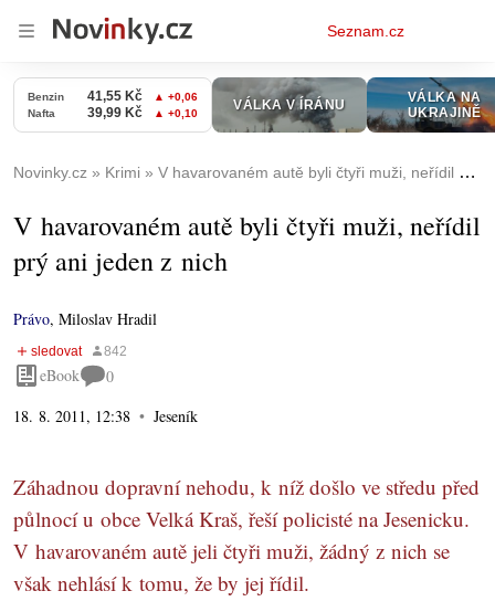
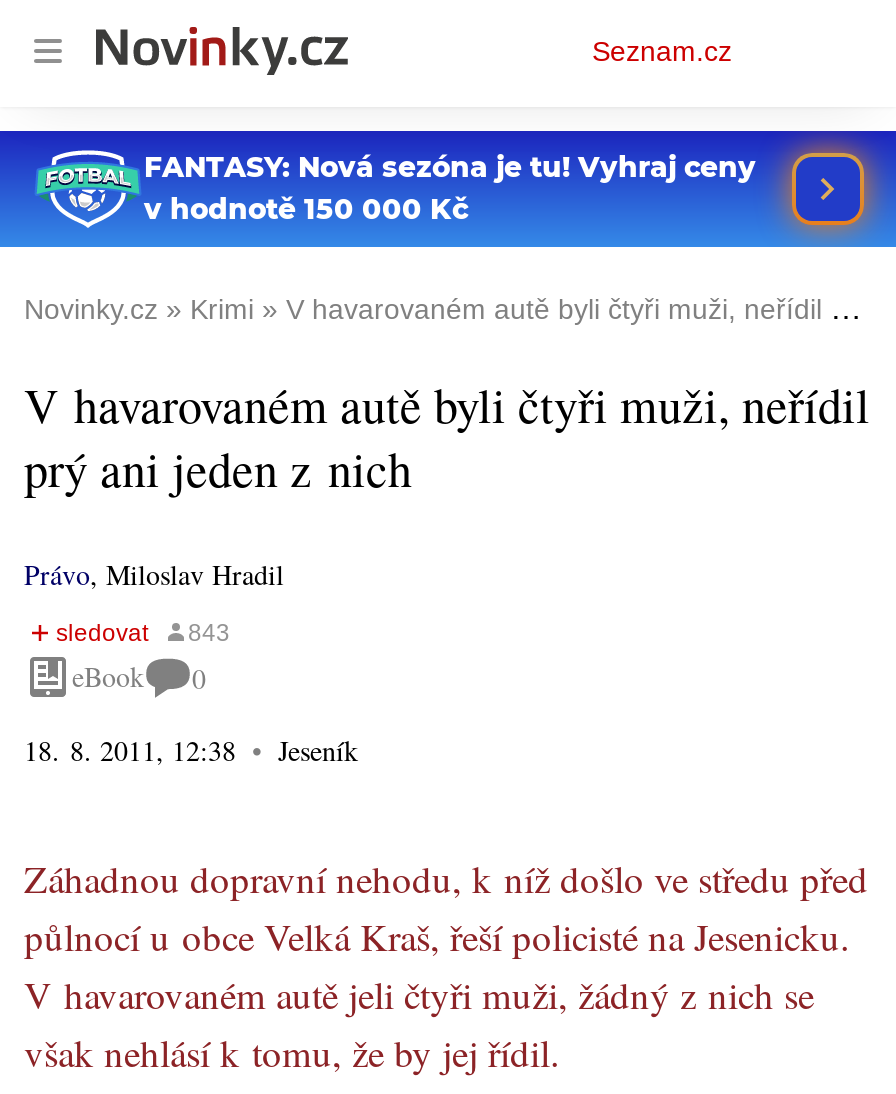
- [image]
+ [image]
